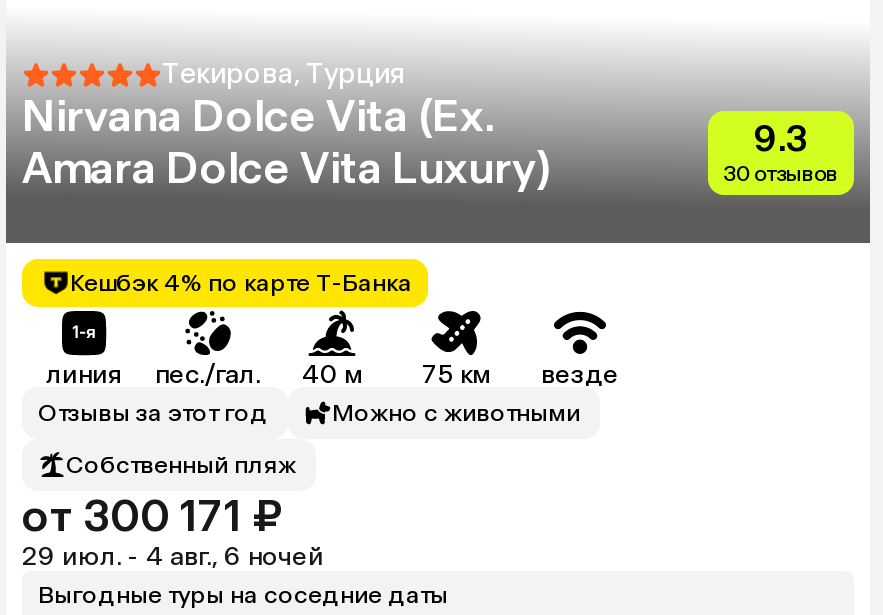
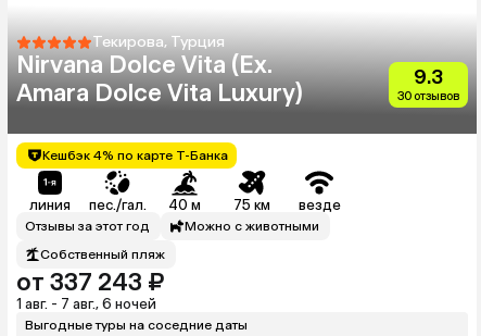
- от 300 171 ₽
+ от 337 243 ₽

- 29 июл. - 4 авг., 6 ночей
+ 1 авг. - 7 авг., 6 ночей
